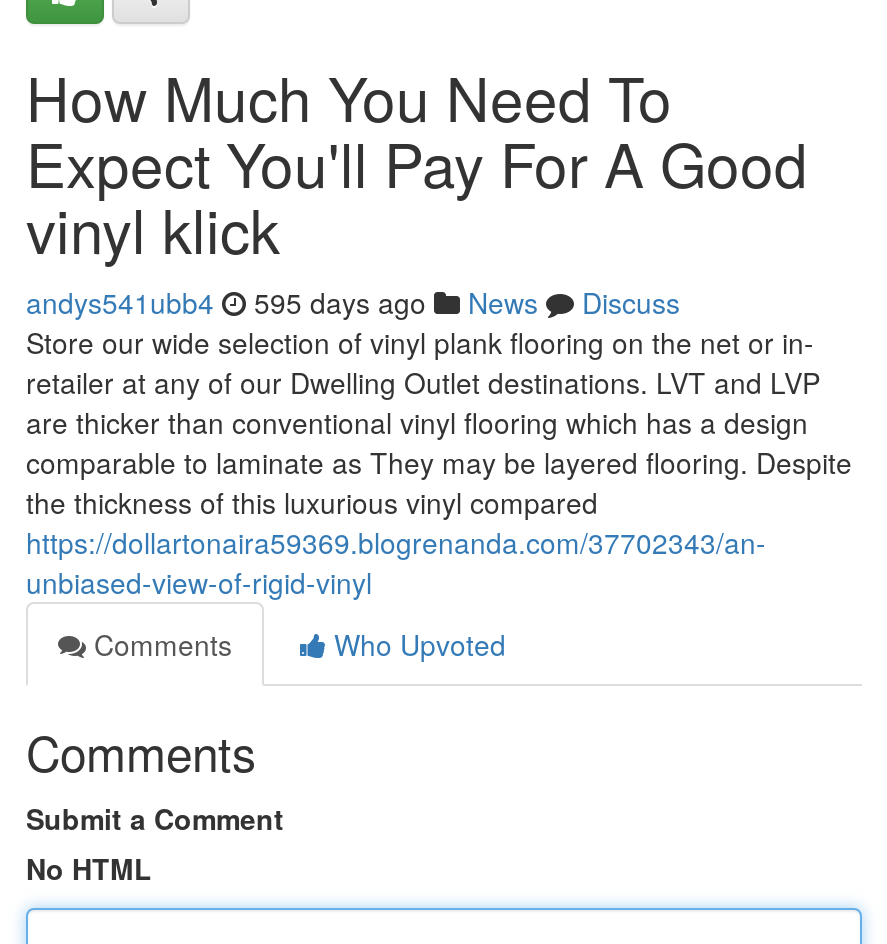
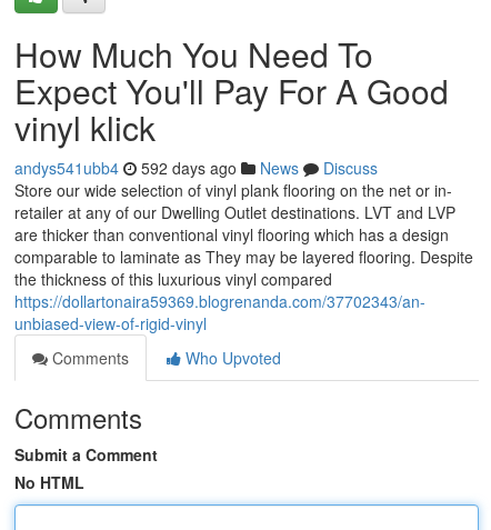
- andys541ubb4 595 days ago News Discuss
+ andys541ubb4 592 days ago News Discuss
